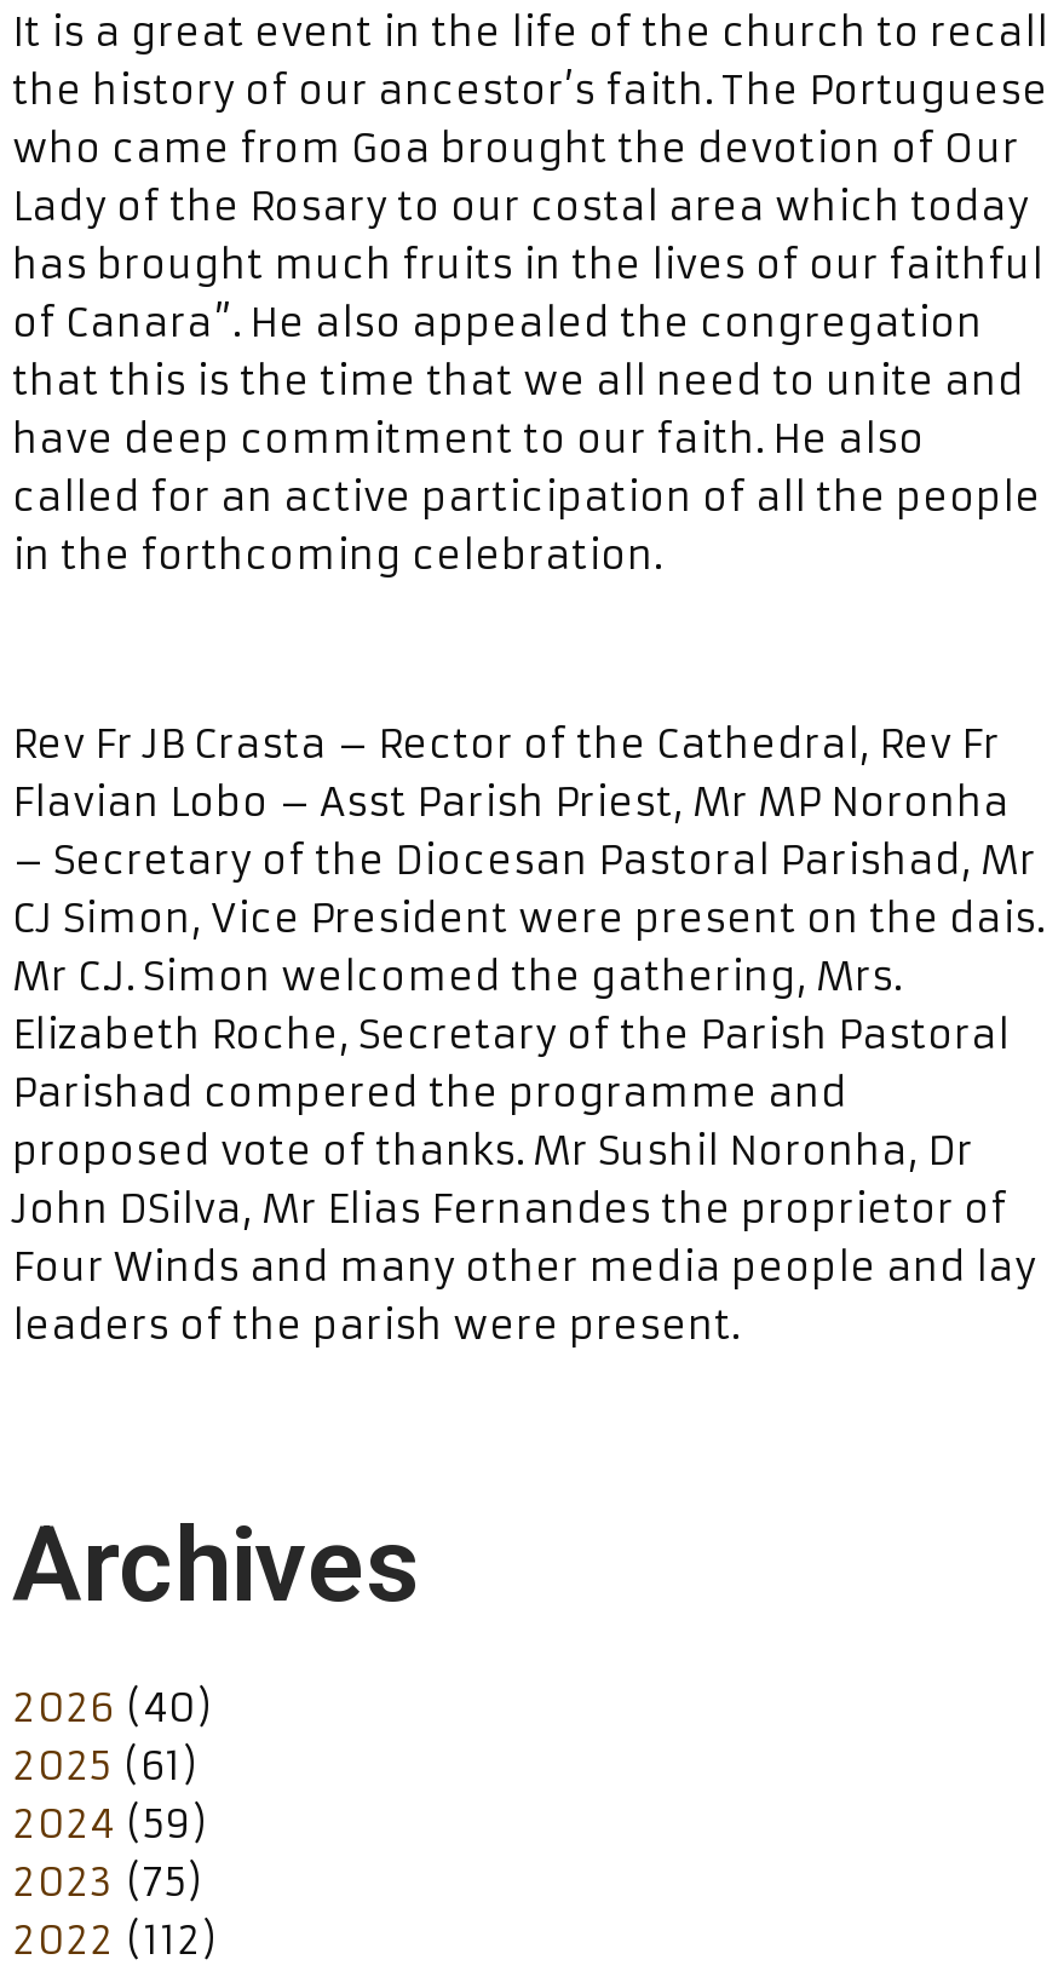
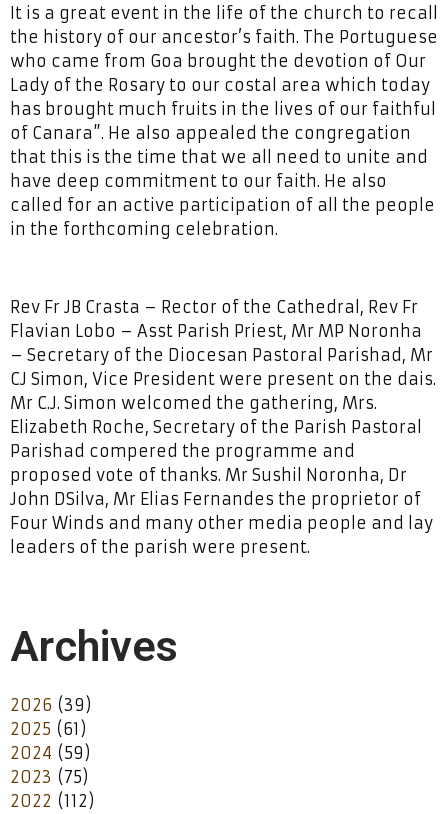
- 2026 (40)
+ 2026 (39)
